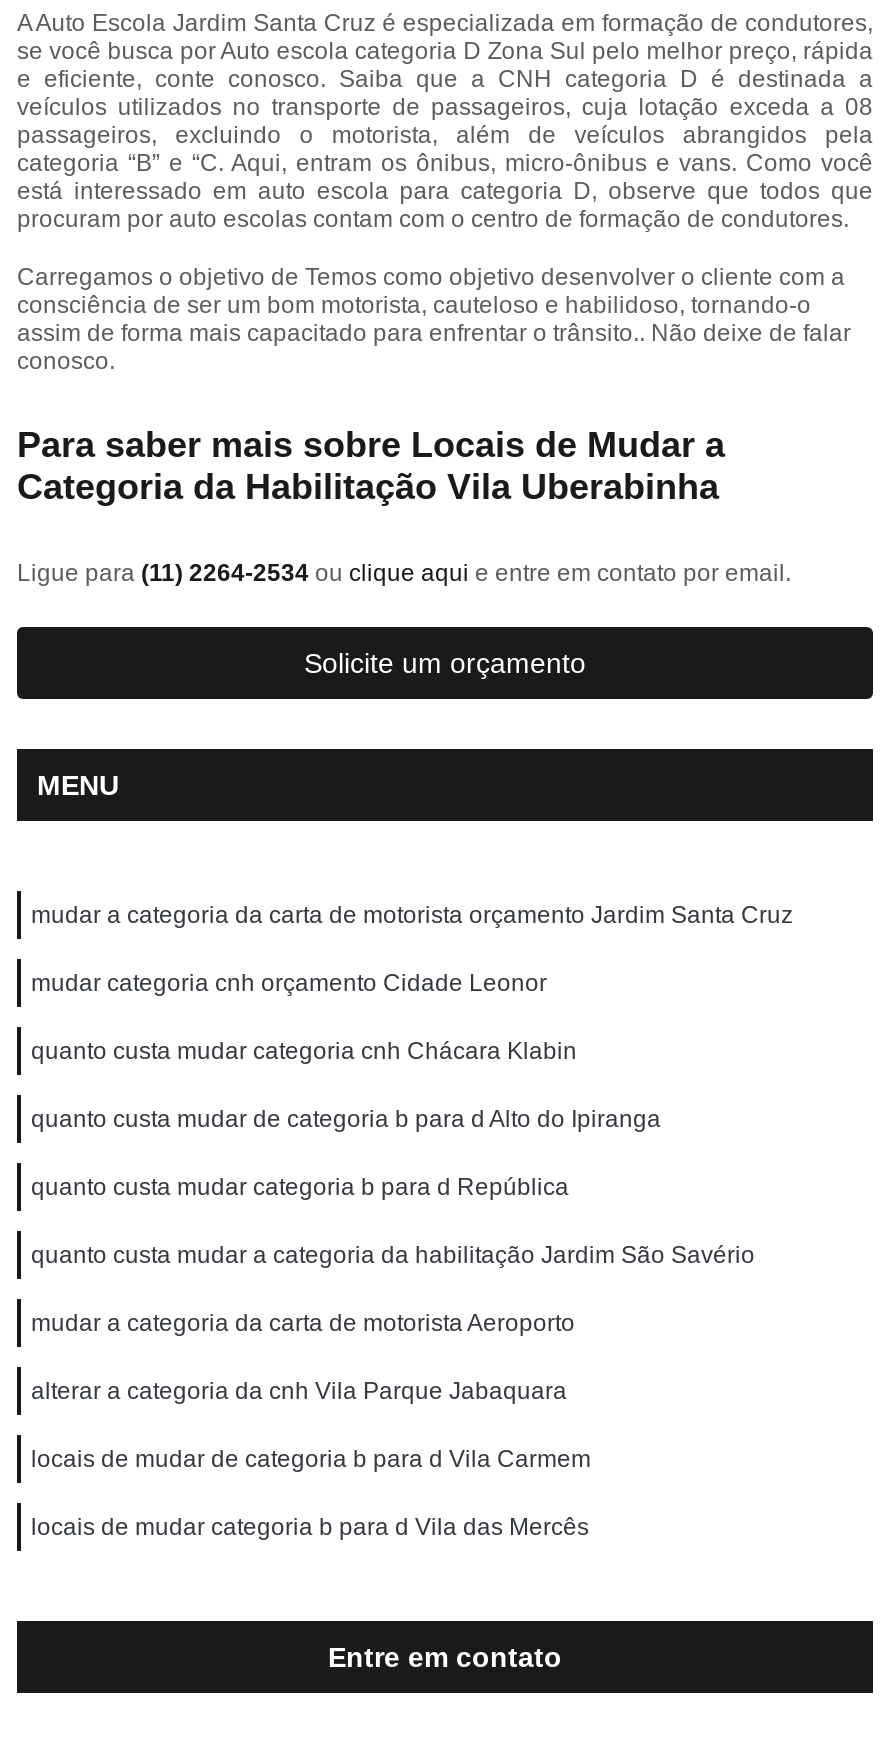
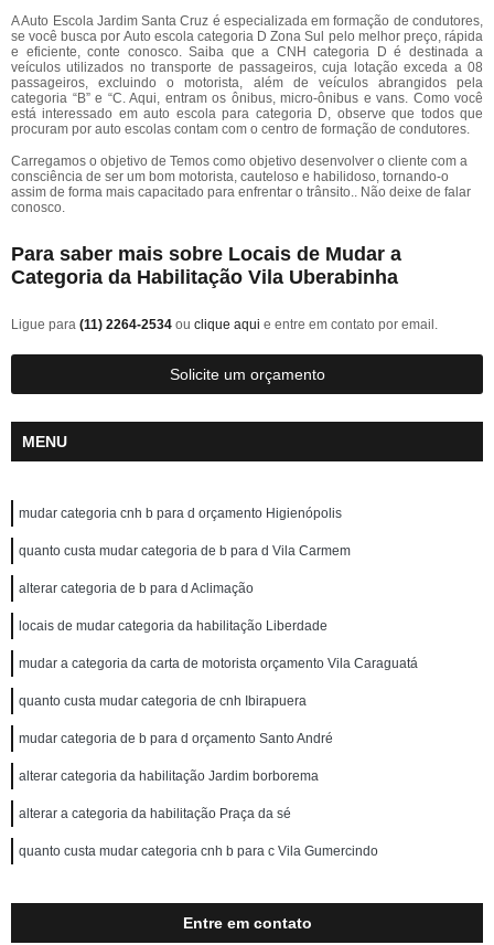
- mudar a categoria da carta de motorista orçamento Jardim Santa Cruz
+ mudar categoria cnh b para d orçamento Higienópolis

- mudar categoria cnh orçamento Cidade Leonor
+ quanto custa mudar categoria de b para d Vila Carmem

- quanto custa mudar categoria cnh Chácara Klabin
+ alterar categoria de b para d Aclimação

- quanto custa mudar de categoria b para d Alto do Ipiranga
+ locais de mudar categoria da habilitação Liberdade

- quanto custa mudar categoria b para d República
+ mudar a categoria da carta de motorista orçamento Vila Caraguatá

- quanto custa mudar a categoria da habilitação Jardim São Savério
+ quanto custa mudar categoria de cnh Ibirapuera

- mudar a categoria da carta de motorista Aeroporto
+ mudar categoria de b para d orçamento Santo André

- alterar a categoria da cnh Vila Parque Jabaquara
+ alterar categoria da habilitação Jardim borborema

- locais de mudar de categoria b para d Vila Carmem
+ alterar a categoria da habilitação Praça da sé

- locais de mudar categoria b para d Vila das Mercês
+ quanto custa mudar categoria cnh b para c Vila Gumercindo
